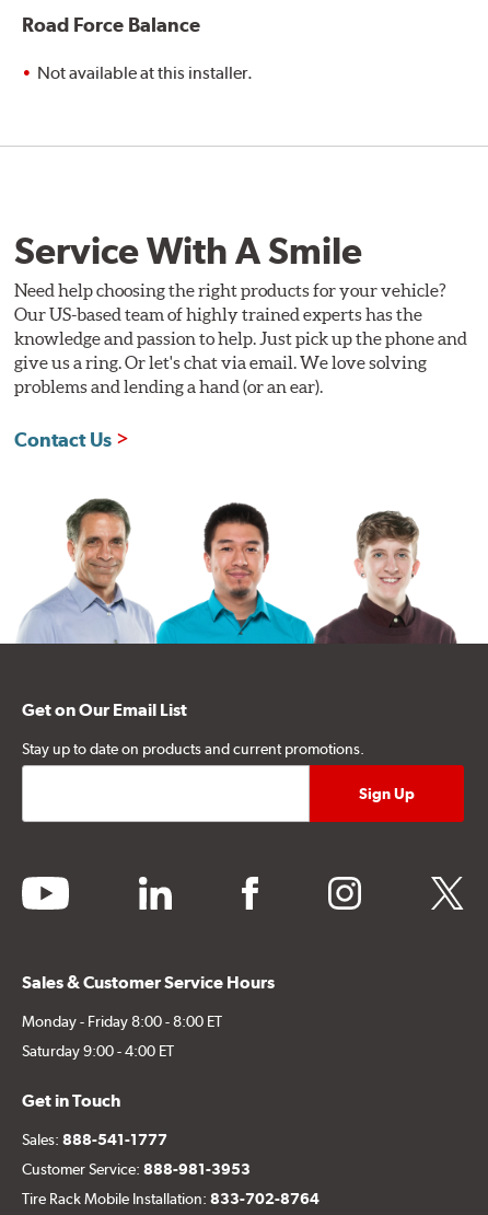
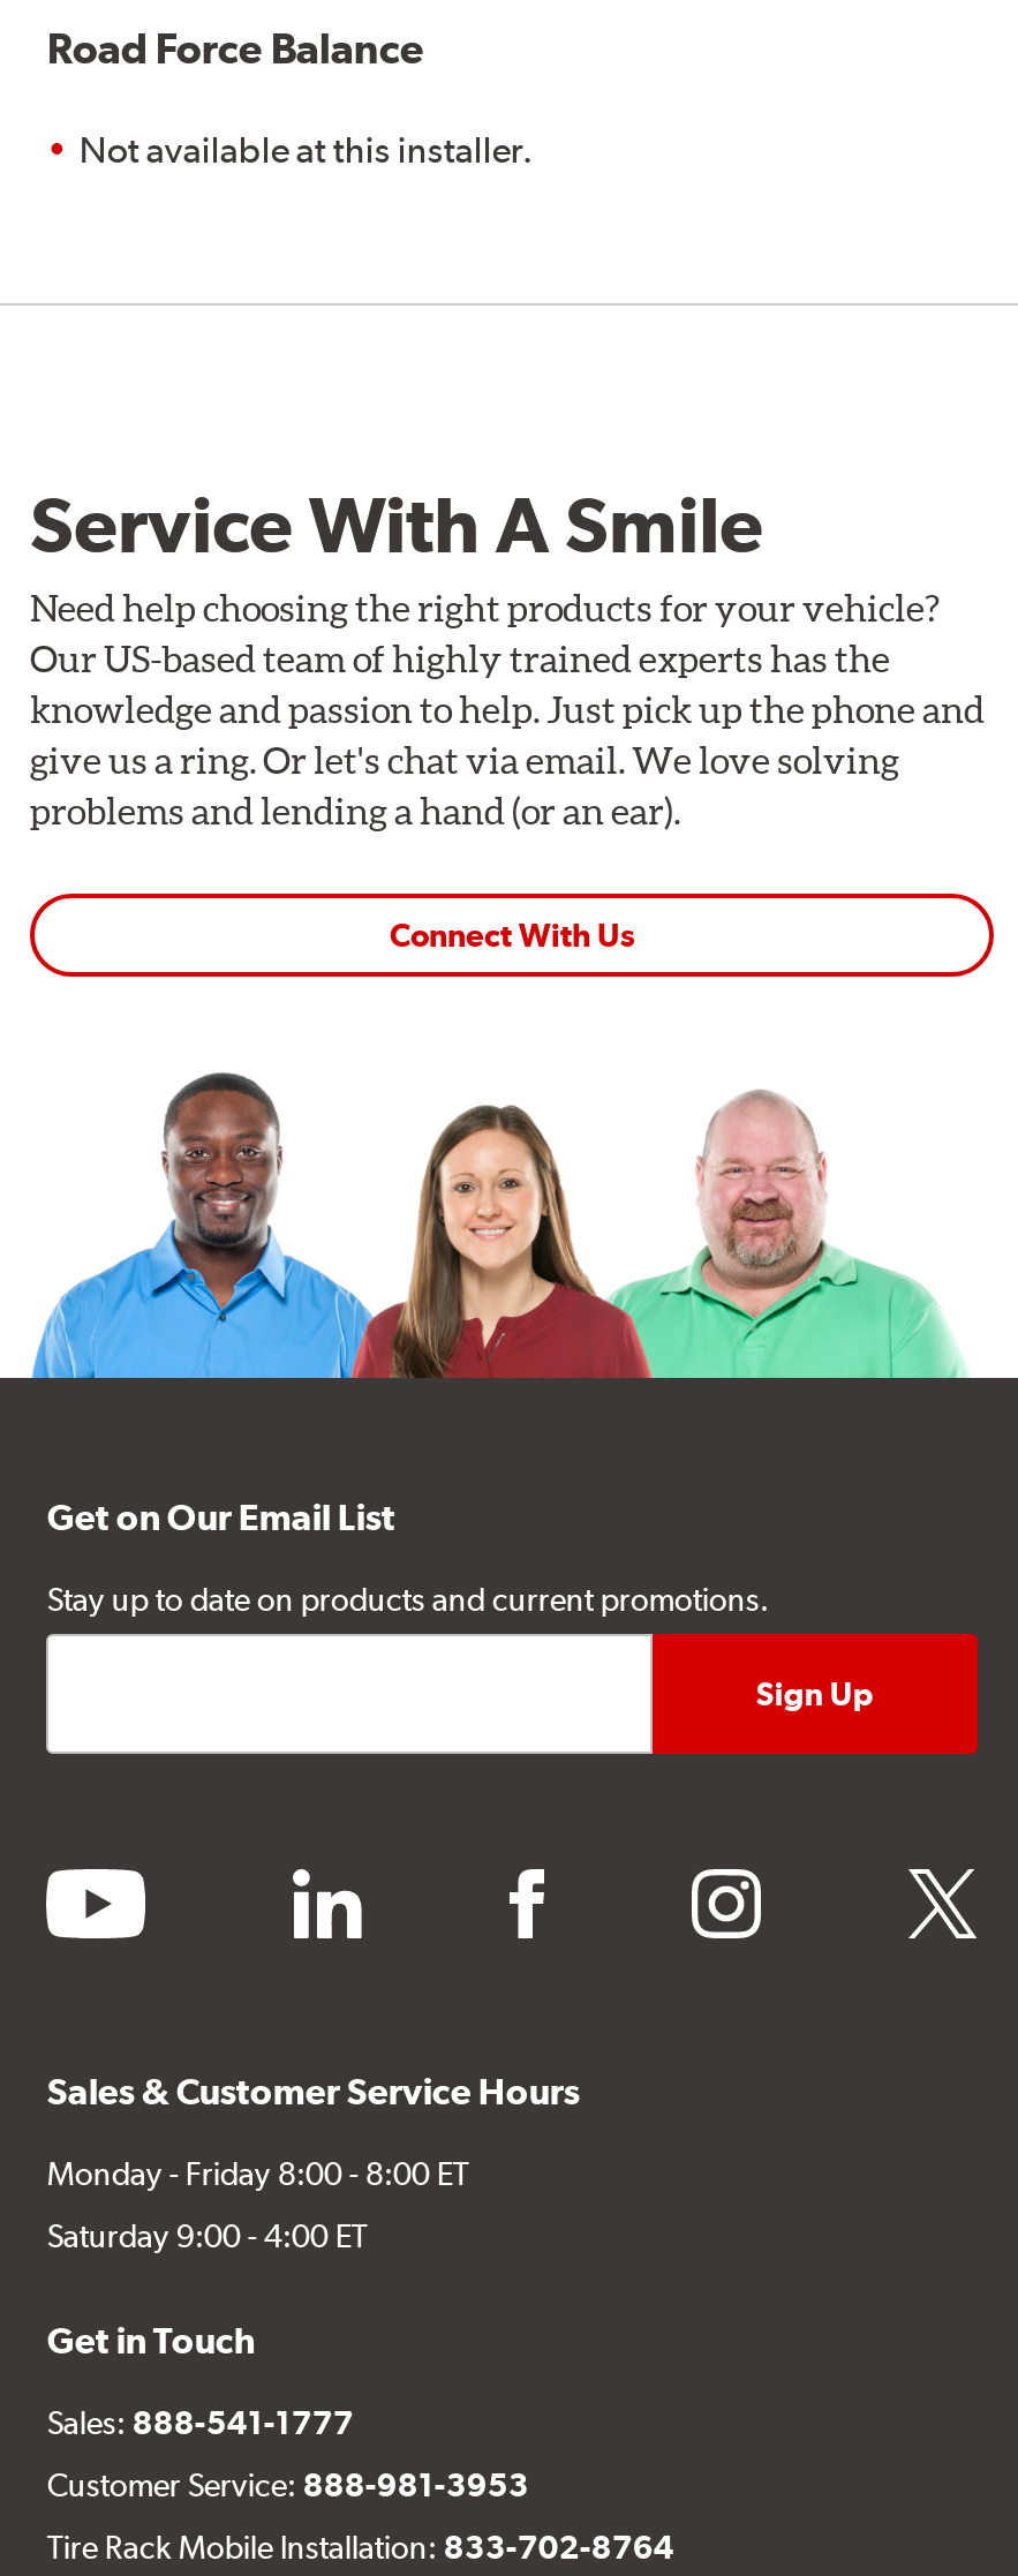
- Contact Us
+ Connect With Us

- [image]
+ [image]
